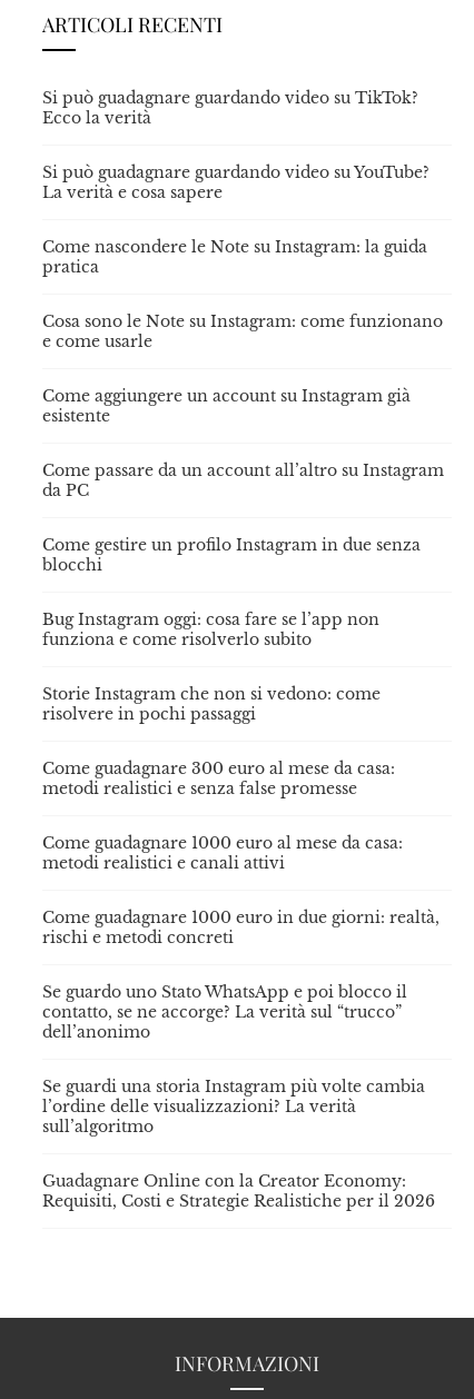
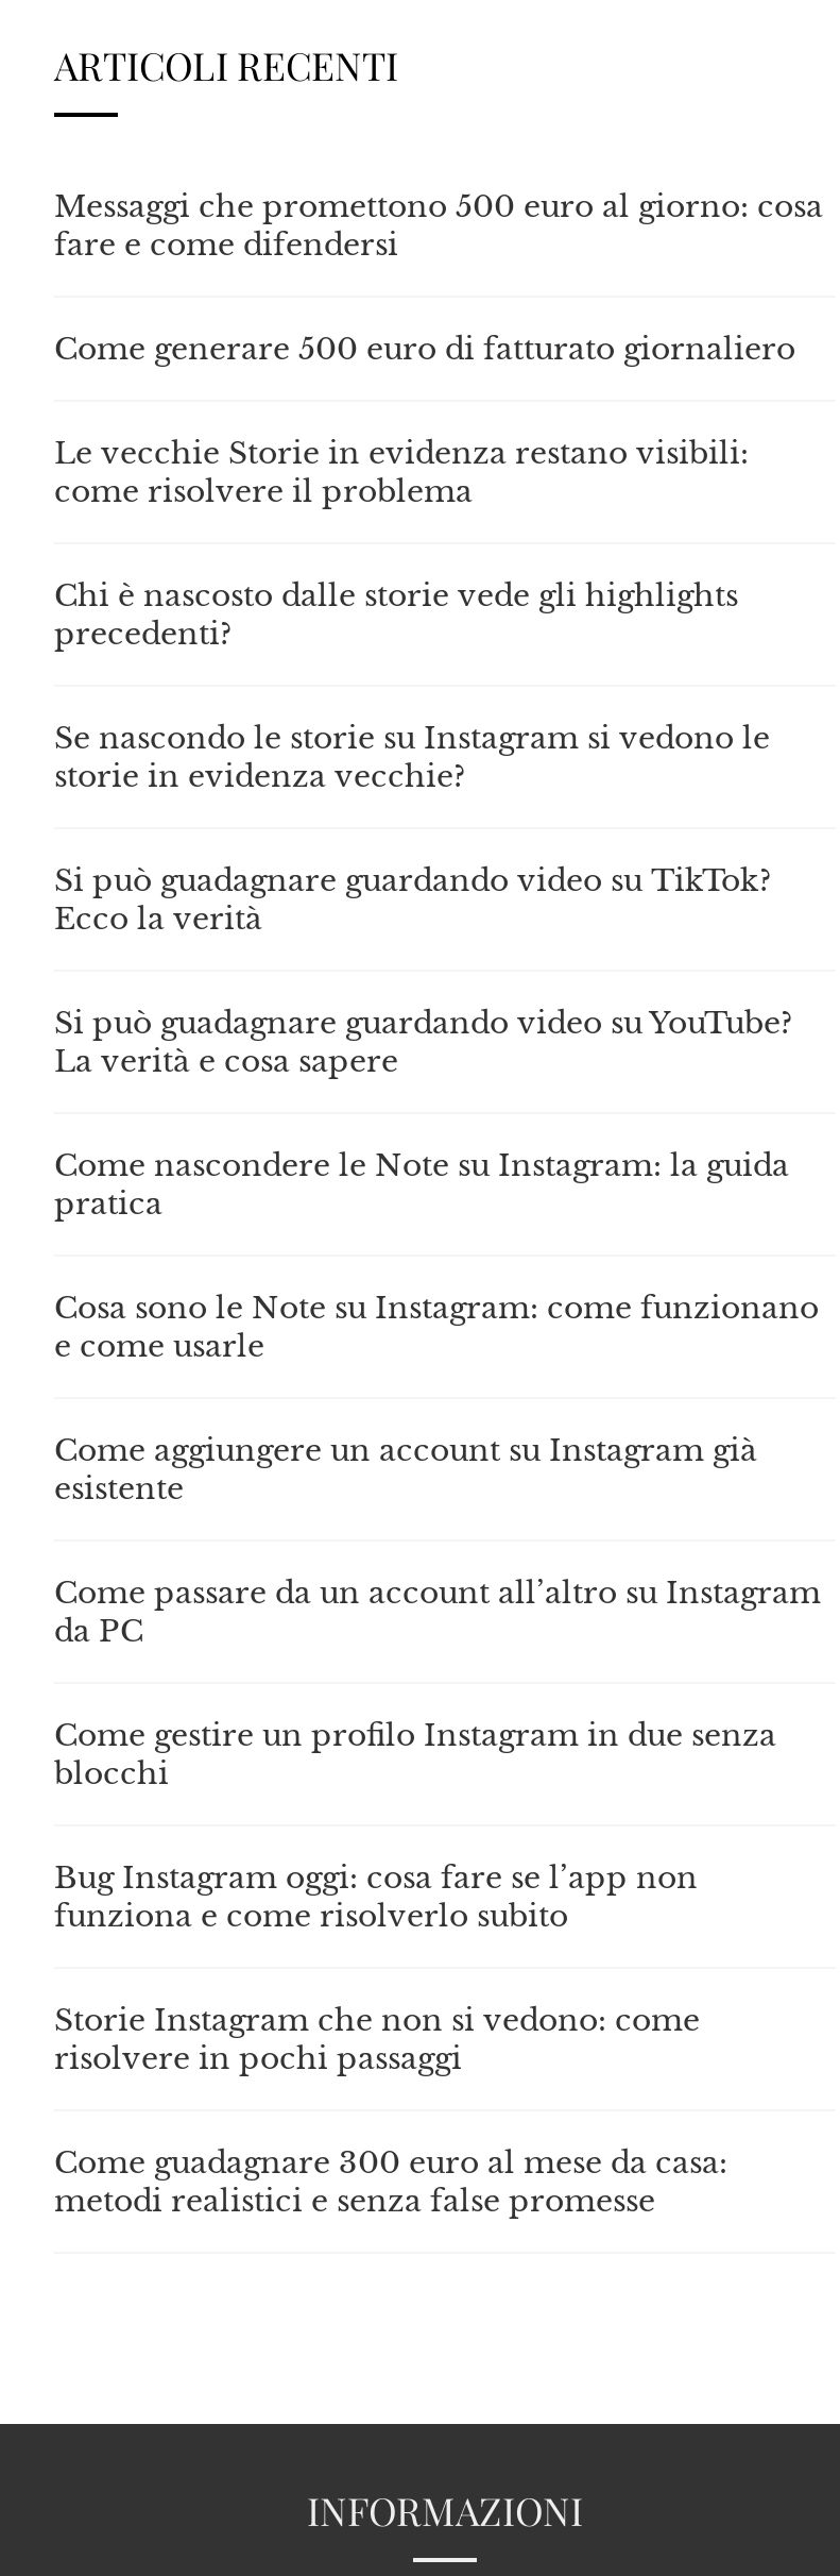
+ Messaggi che promettono 500 euro al giorno: cosa
+ fare e come difendersi
+ Come generare 500 euro di fatturato giornaliero
+ Le vecchie Storie in evidenza restano visibili:
+ come risolvere il problema
+ Chi è nascosto dalle storie vede gli highlights
+ precedenti?
+ Se nascondo le storie su Instagram si vedono le
+ storie in evidenza vecchie?

moved down: Si può guadagnare guardando video su TikTok? | Ecco la verità | Si può guadagnare guardando video su YouTube? | ... | Come guadagnare 300 euro al mese da casa: | metodi realistici e senza false promesse

- Come guadagnare 1000 euro al mese da casa:
- metodi realistici e canali attivi
- Come guadagnare 1000 euro in due giorni: realtà,
- rischi e metodi concreti
- Se guardo uno Stato WhatsApp e poi blocco il
- contatto, se ne accorge? La verità sul “trucco”
- dell’anonimo
- Se guardi una storia Instagram più volte cambia
- l’ordine delle visualizzazioni? La verità
- sull’algoritmo
- Guadagnare Online con la Creator Economy:
- Requisiti, Costi e Strategie Realistiche per il 2026
